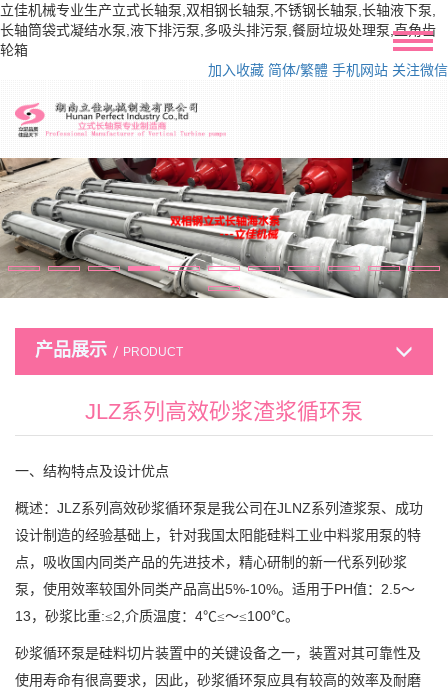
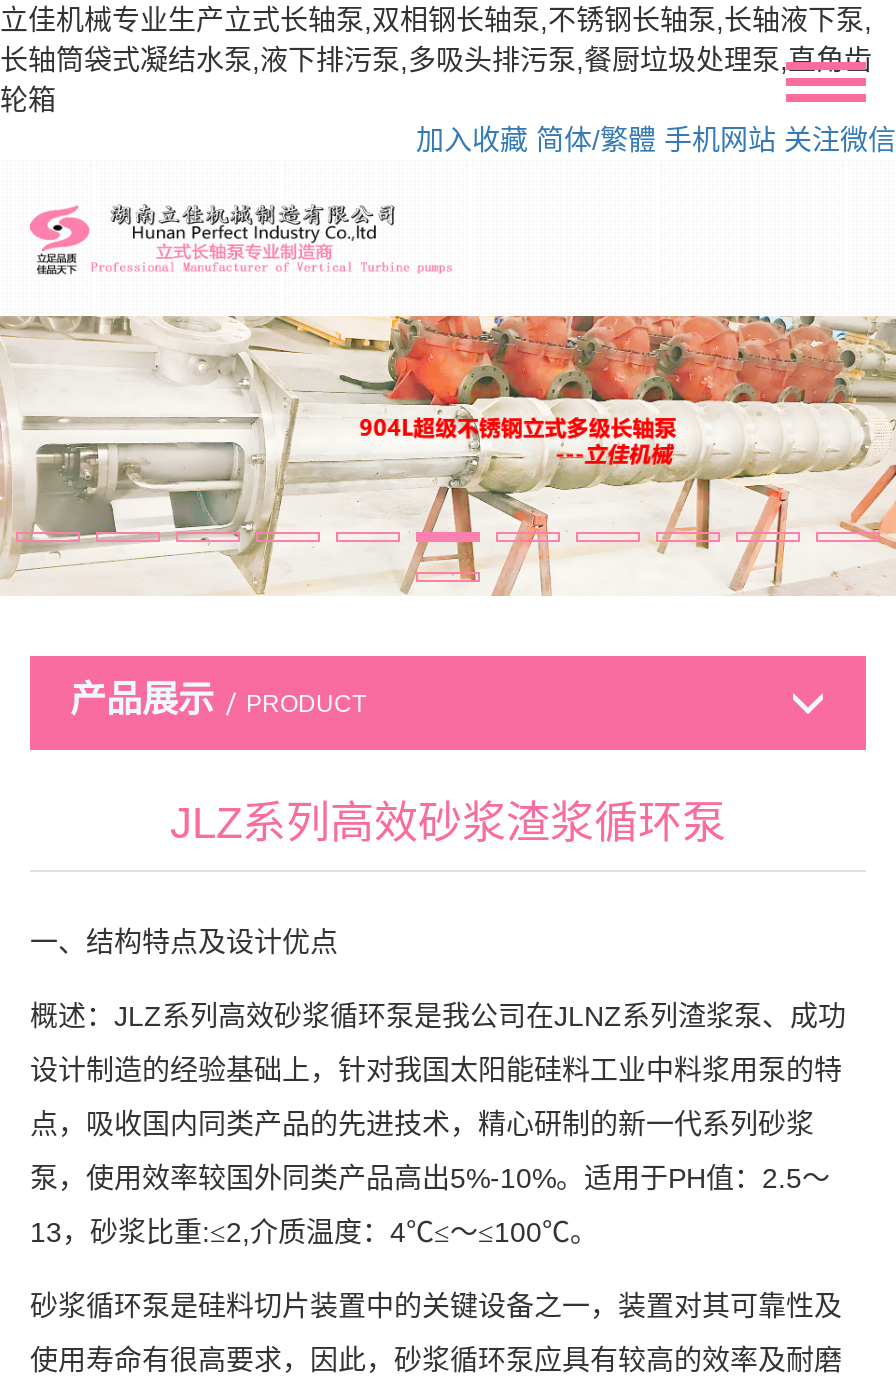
- [image]
+ [image]
